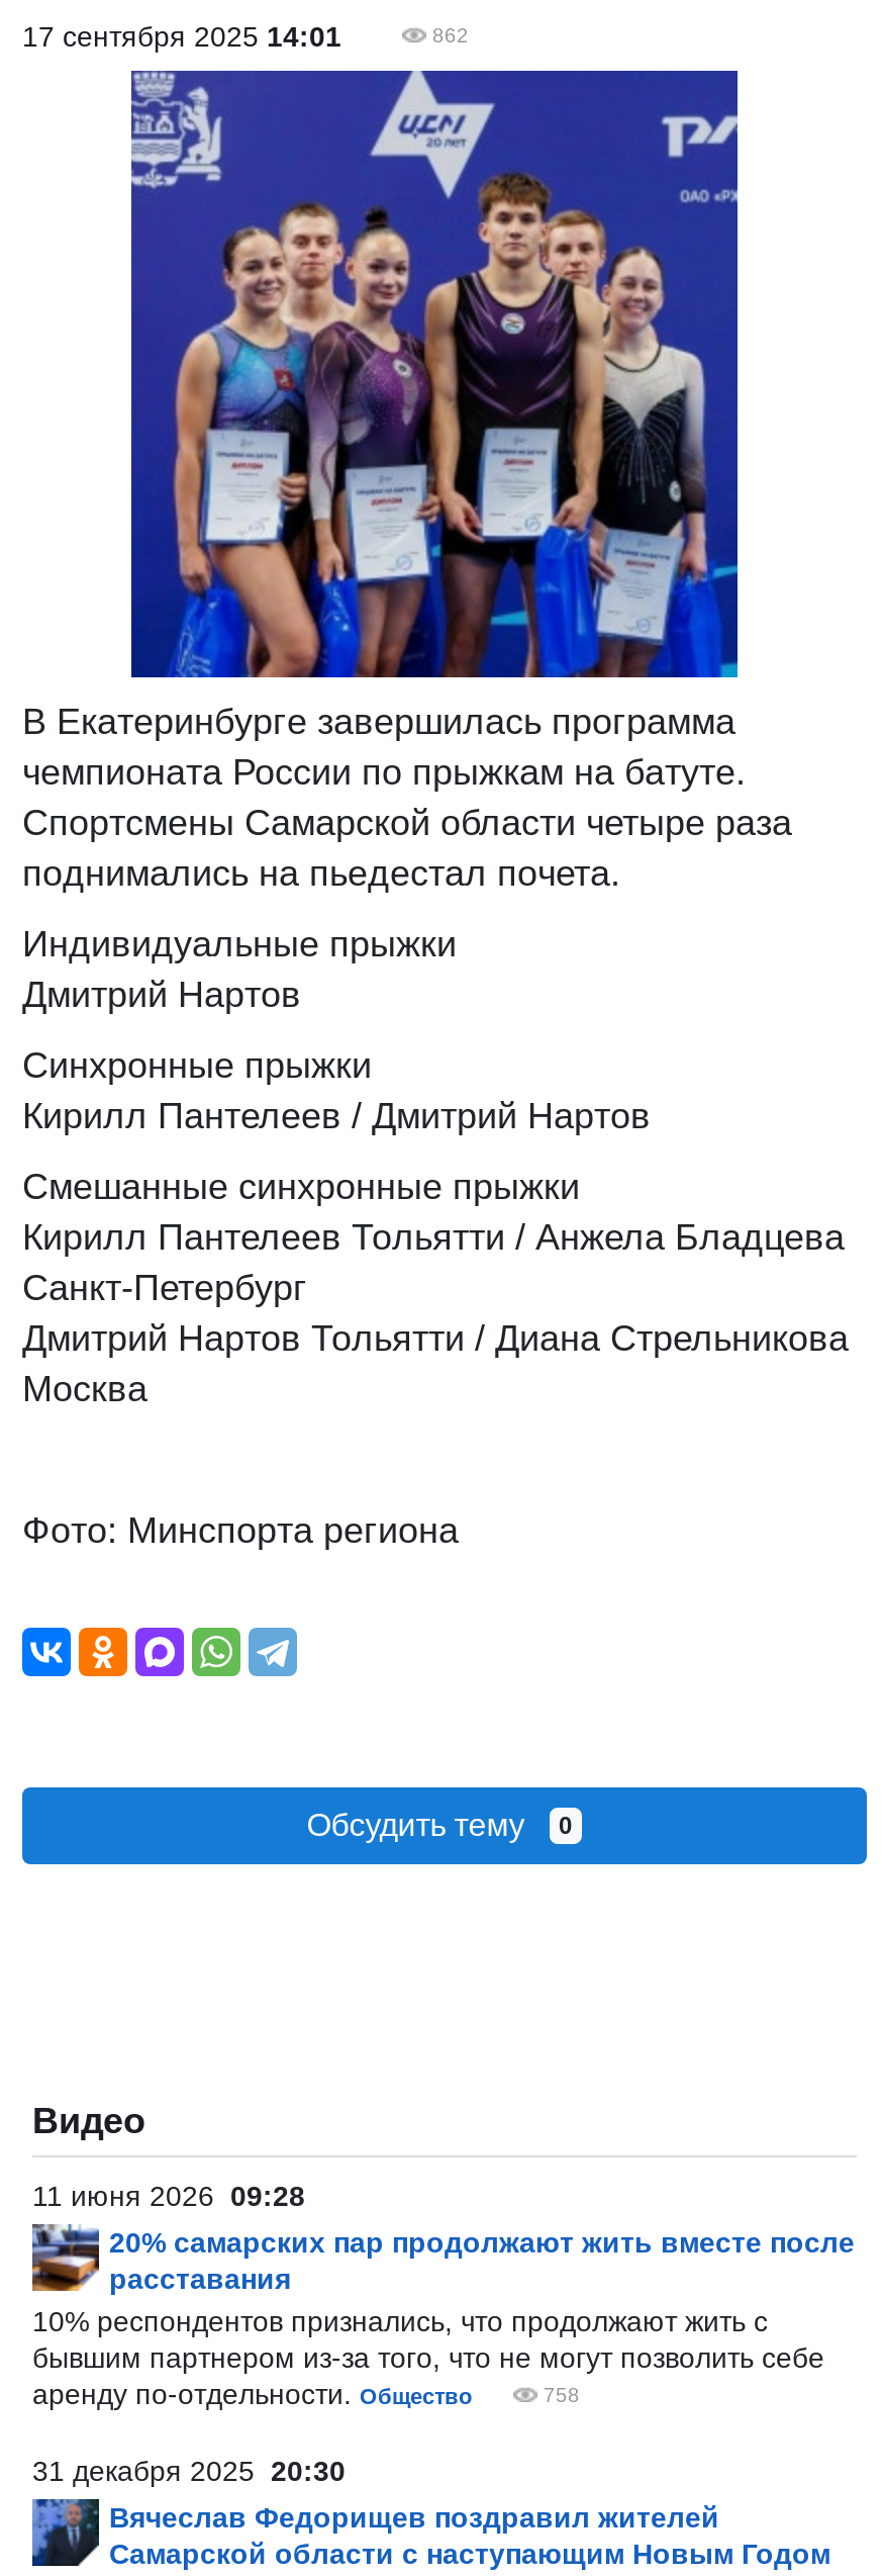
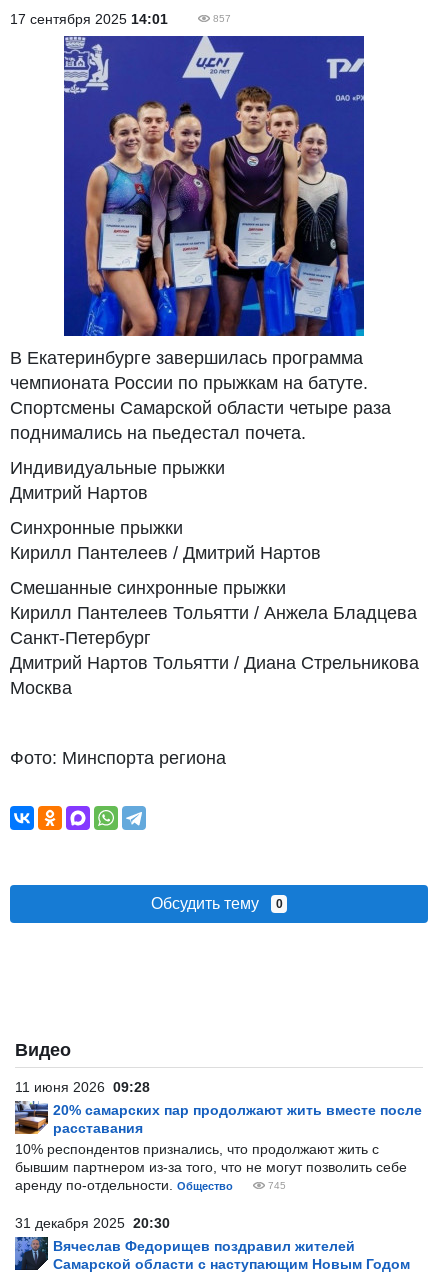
- 862
+ 857

- 758
+ 745
